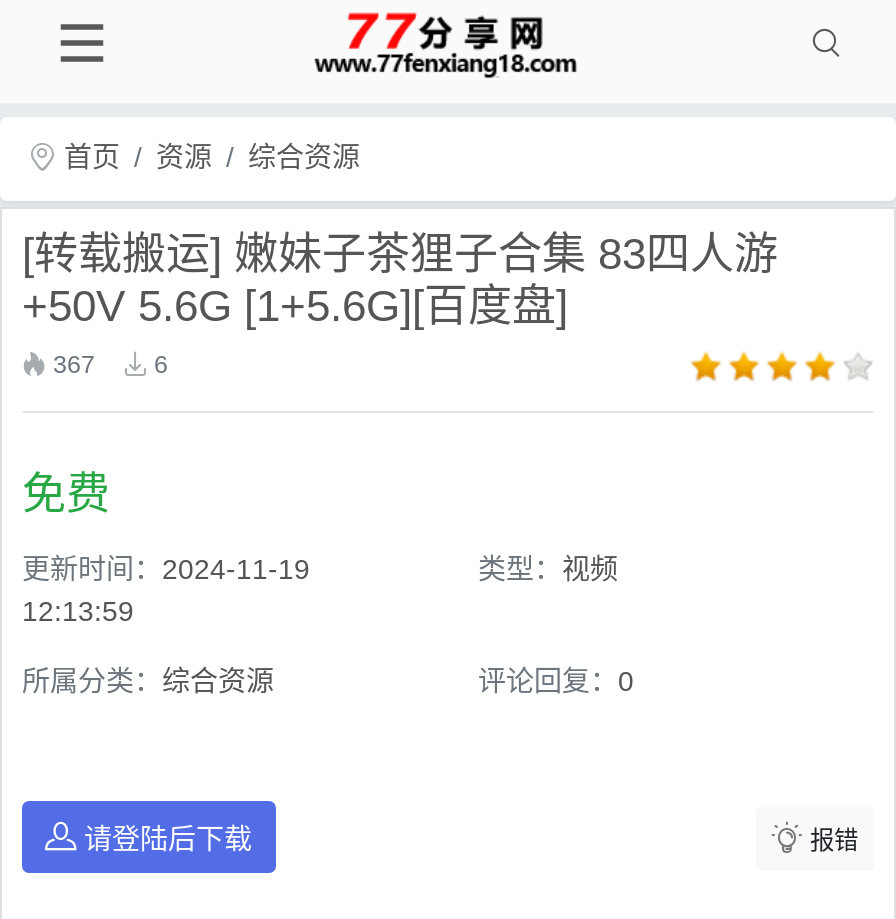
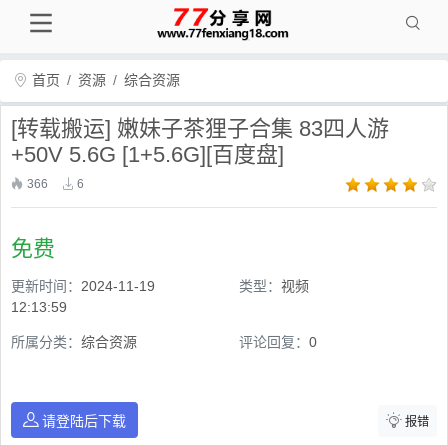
- 367
+ 366
